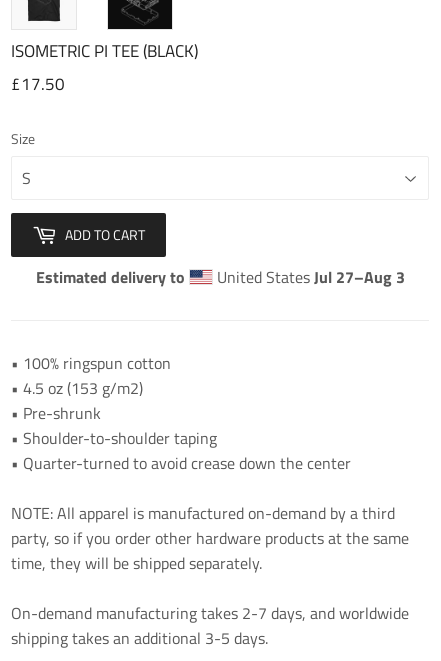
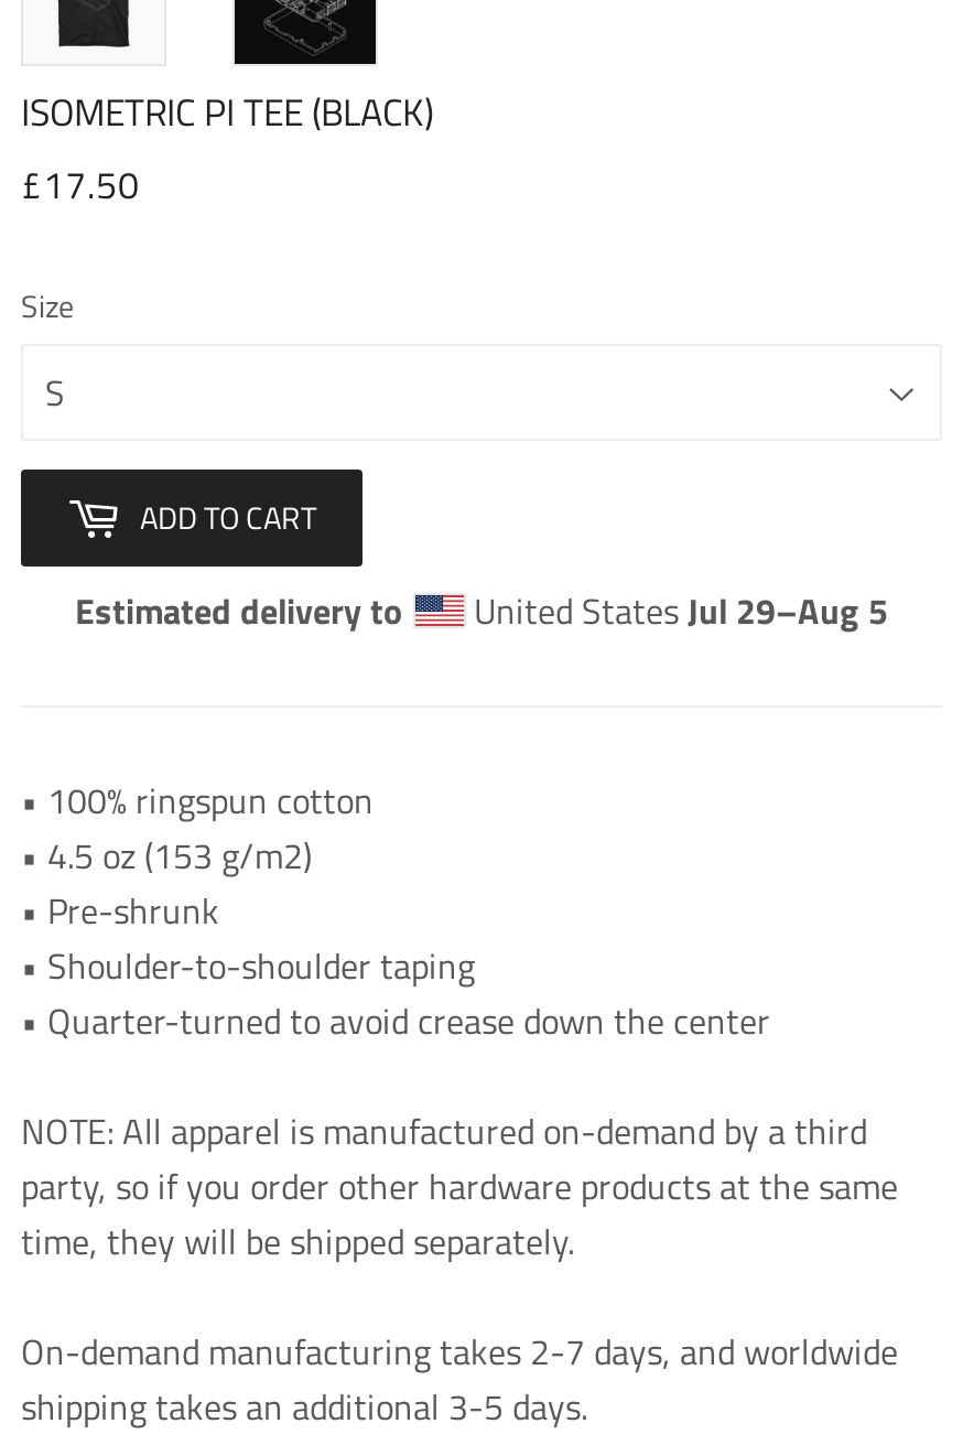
- United StatesJul 27–Aug 3
+ United StatesJul 29–Aug 5
